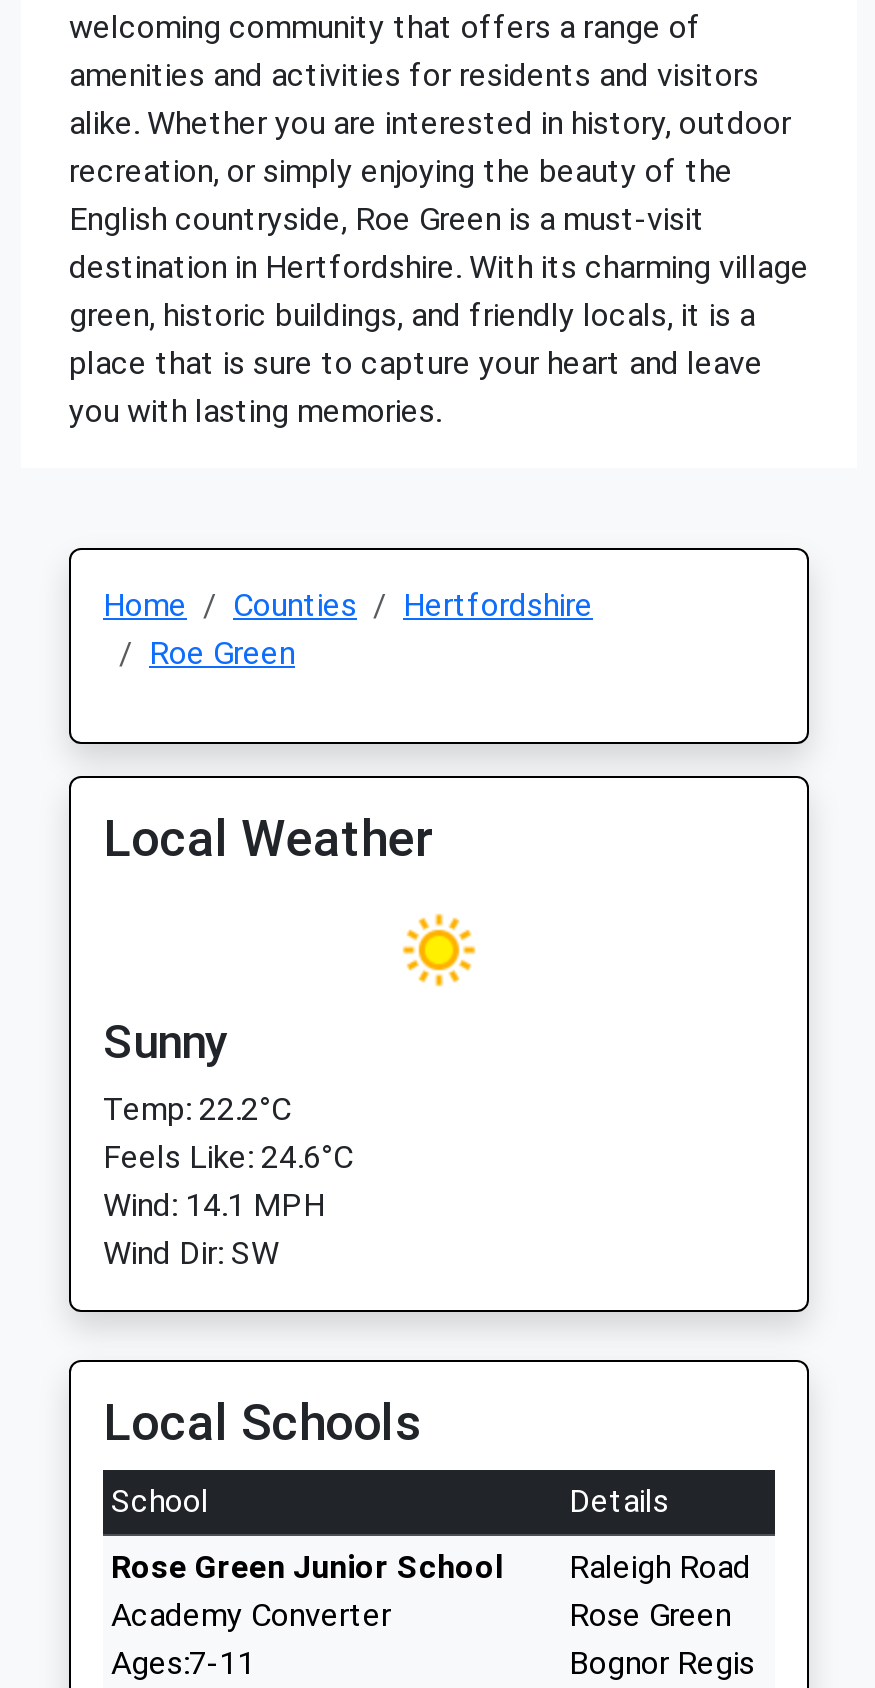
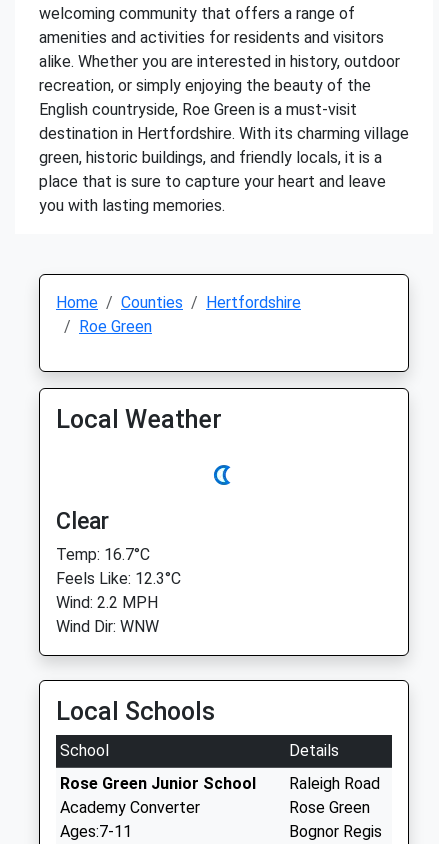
- [image]
- Sunny
- Temp: 22.2°C
- Feels Like: 24.6°C
- Wind: 14.1 MPH
- Wind Dir: SW
+ [image]
+ Clear
+ Temp: 16.7°C
+ Feels Like: 12.3°C
+ Wind: 2.2 MPH
+ Wind Dir: WNW
